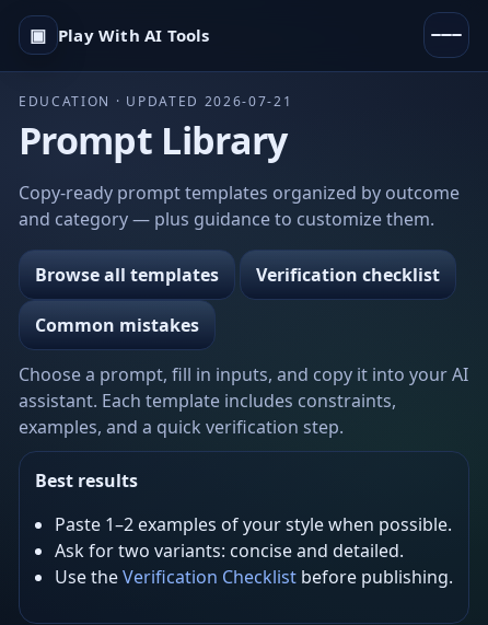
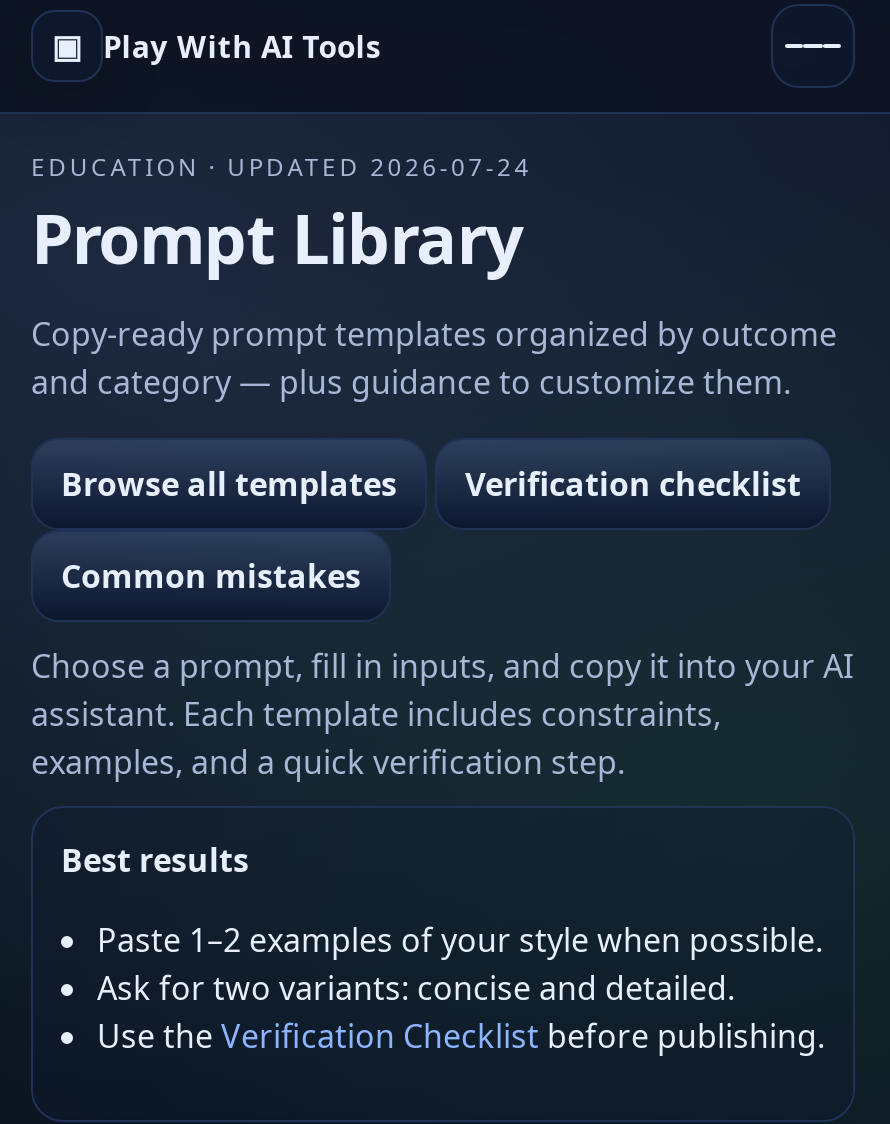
- EDUCATION · UPDATED 2026-07-21
+ EDUCATION · UPDATED 2026-07-24
